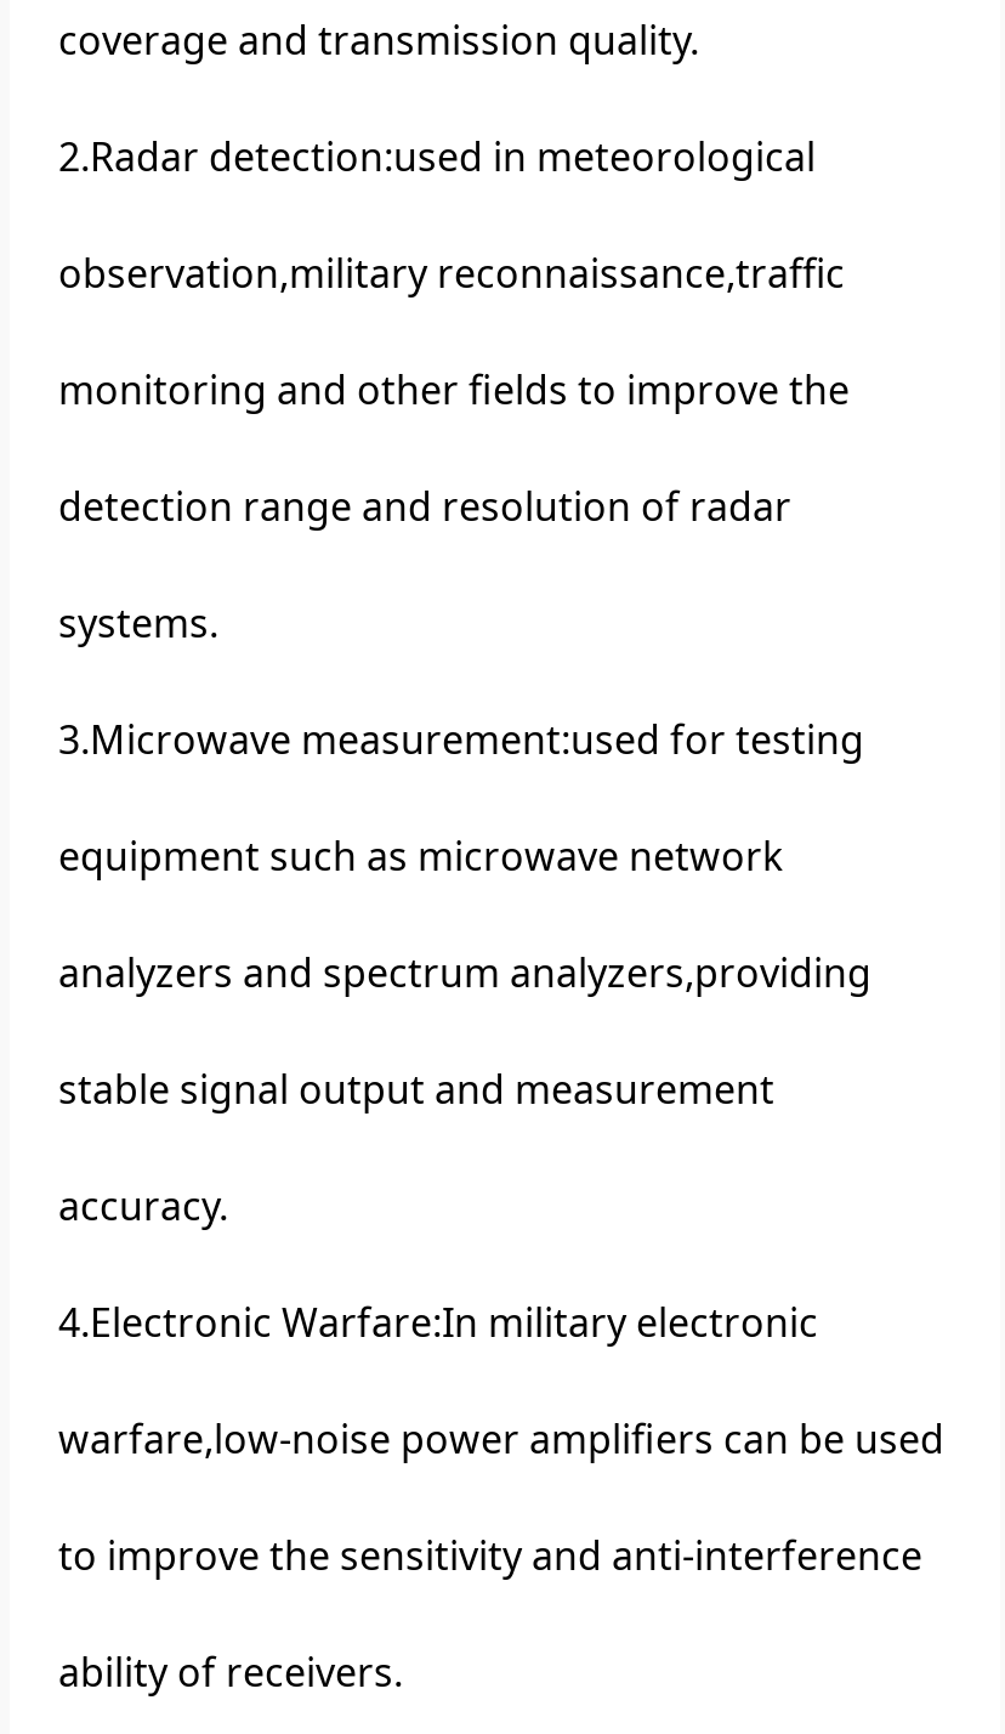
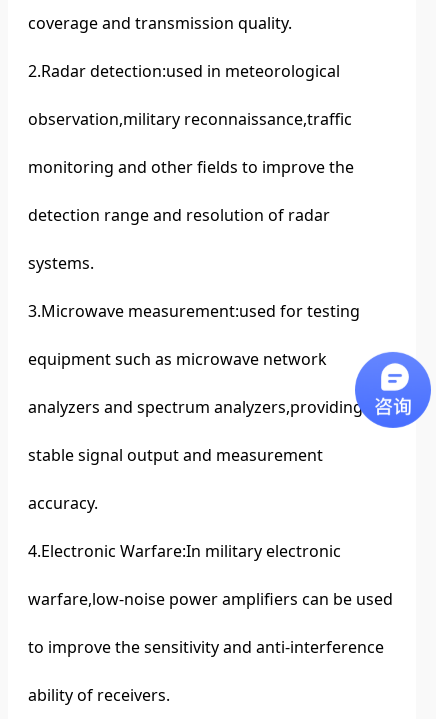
+ [image]
